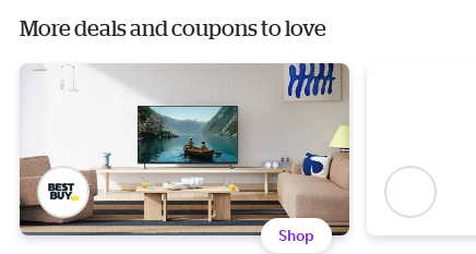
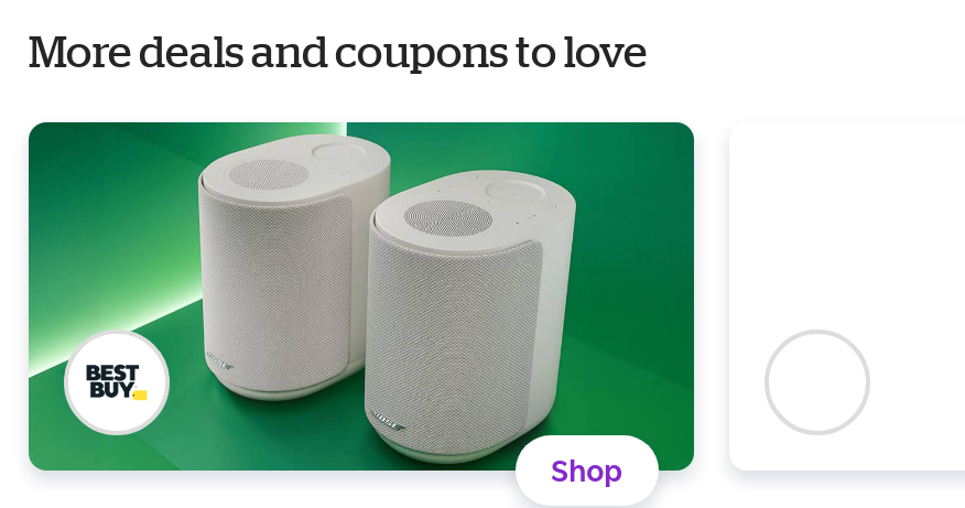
- [image]
+ [image]
